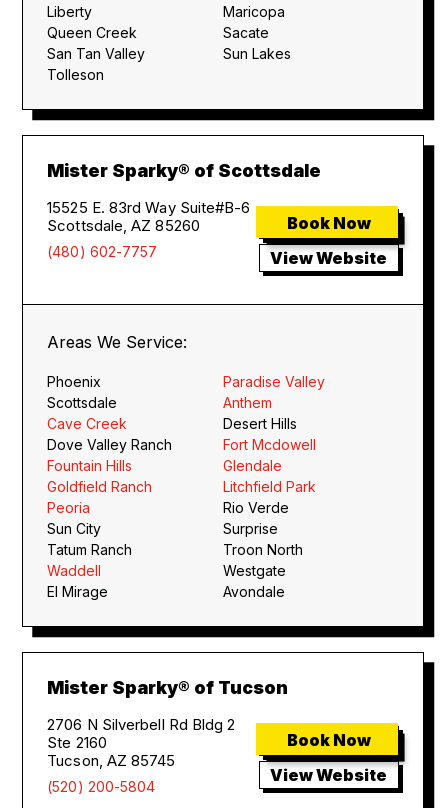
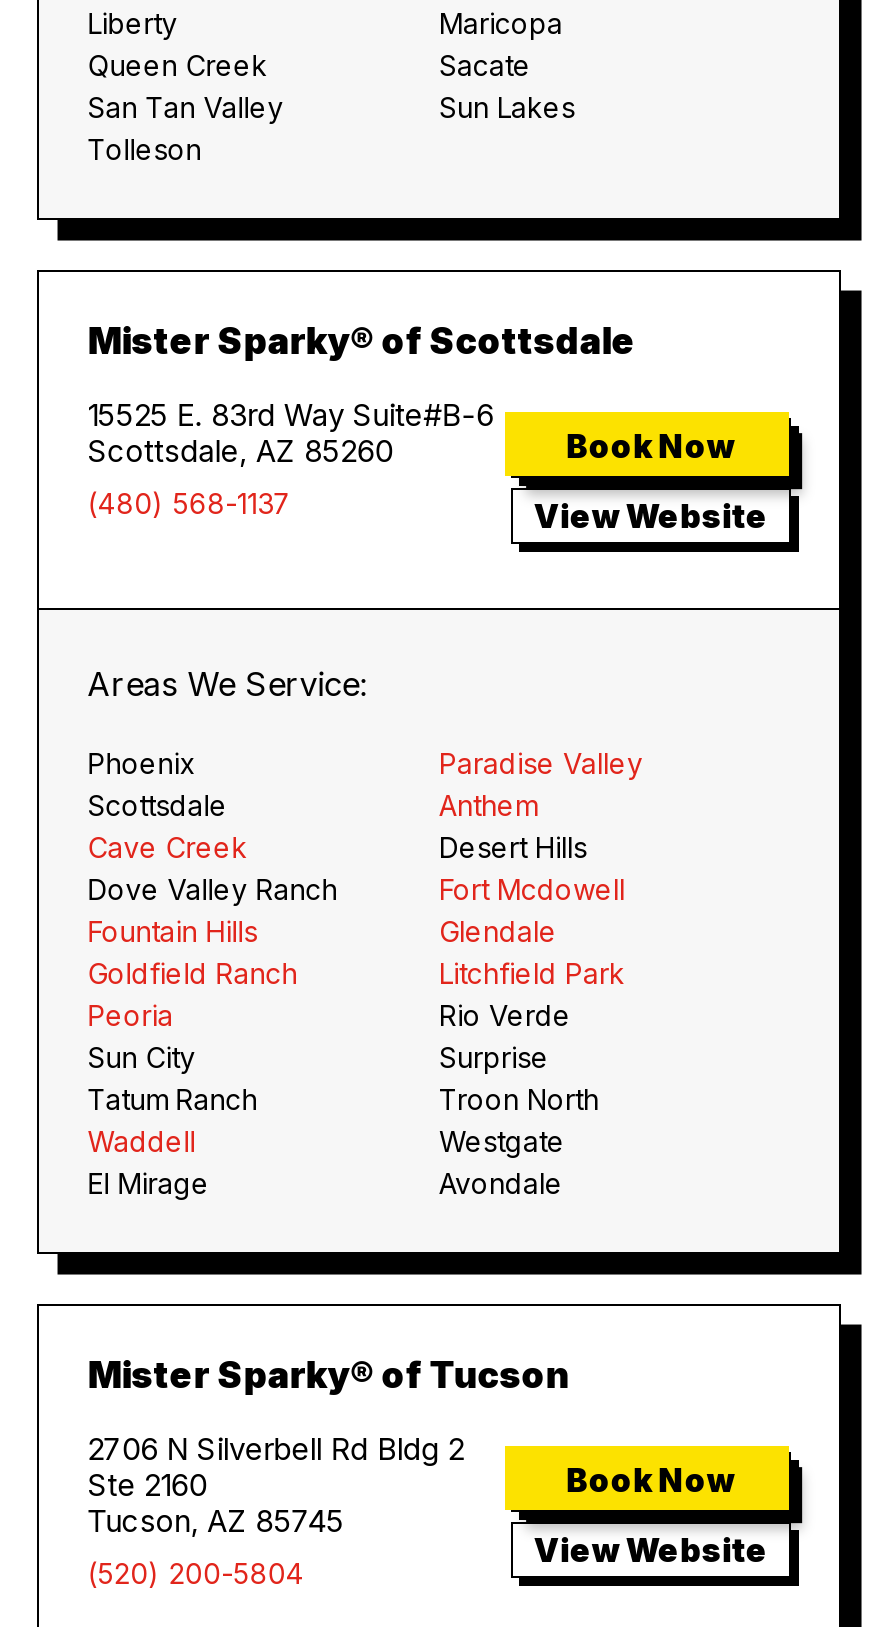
- (480) 602-7757
+ (480) 568-1137
